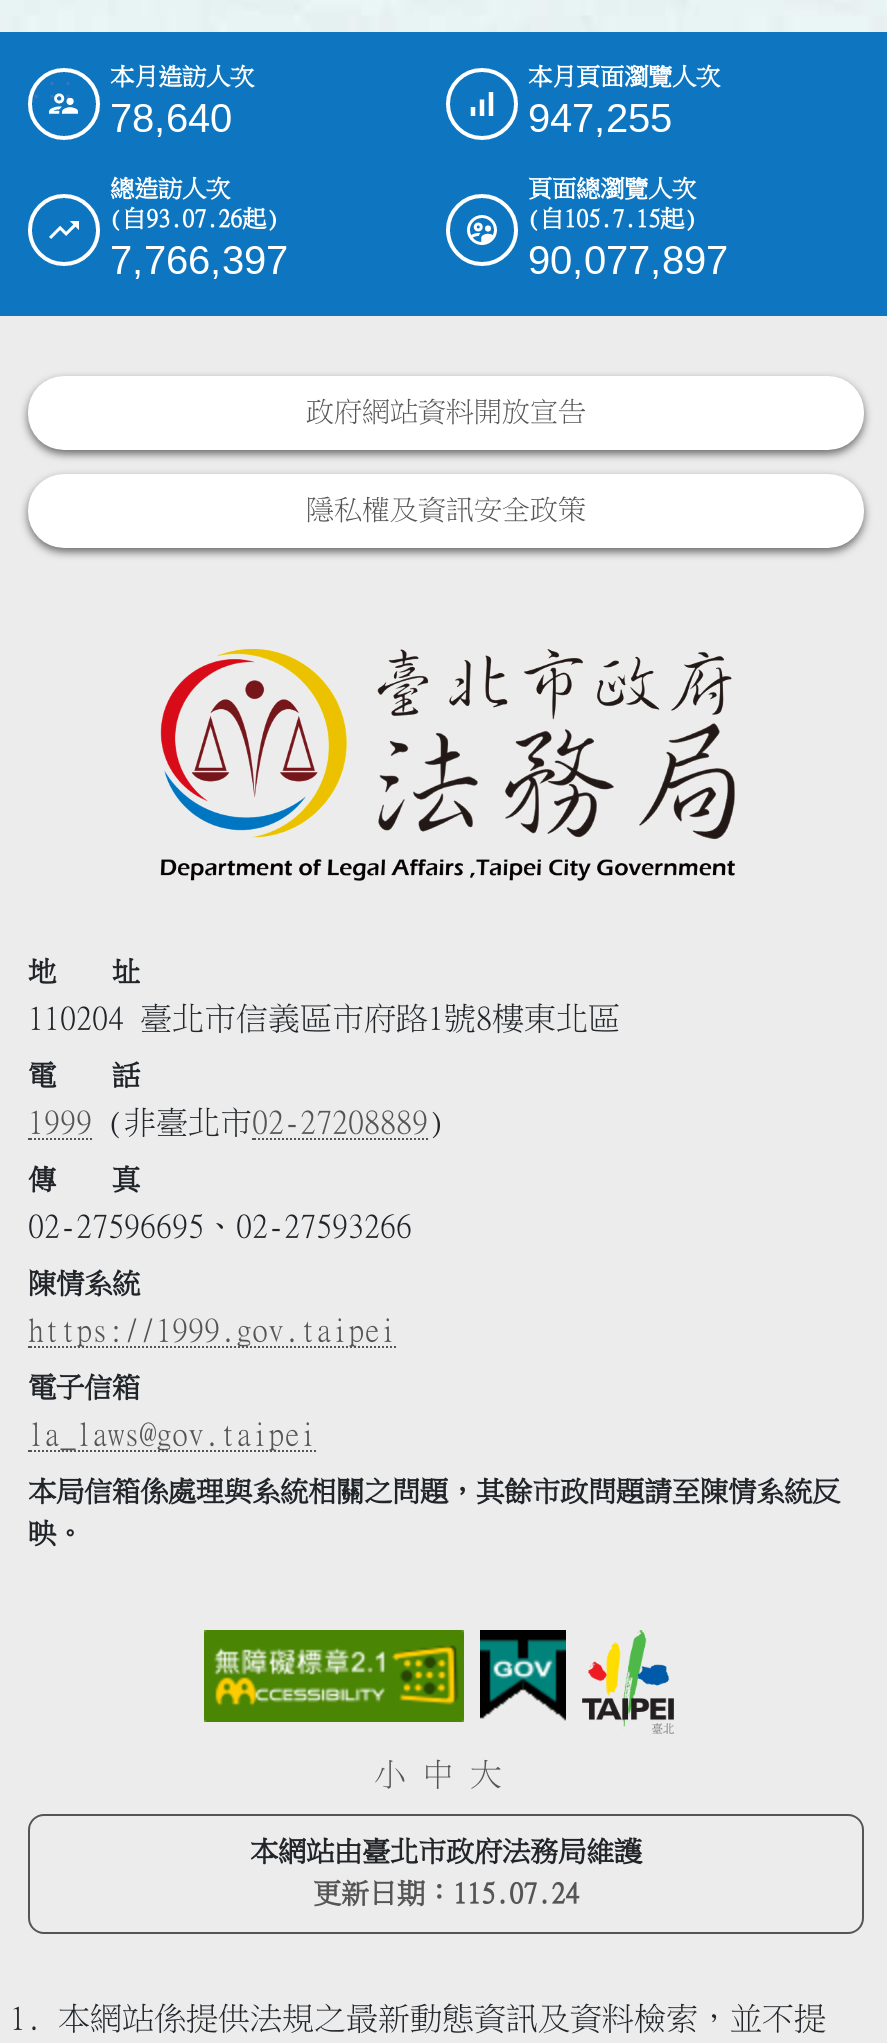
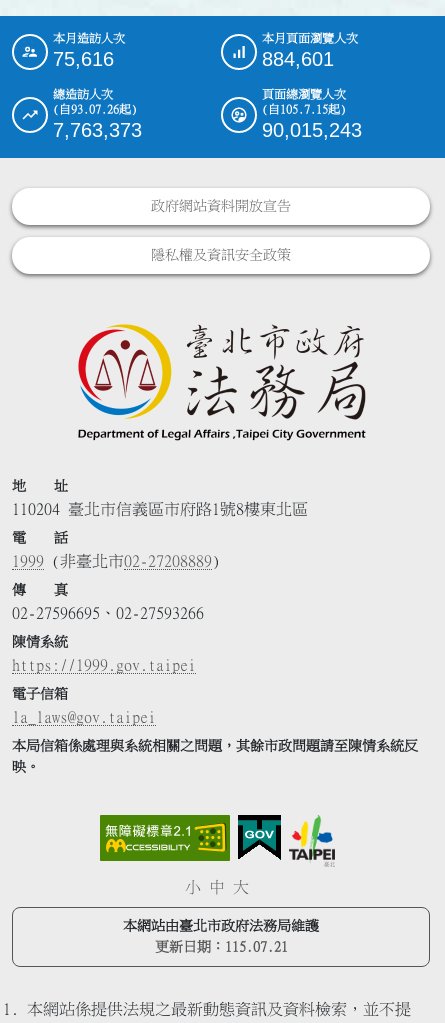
- 78,640
+ 75,616

- 947,255
+ 884,601

- 7,766,397
+ 7,763,373

- 90,077,897
+ 90,015,243

- 更新日期：115.07.24
+ 更新日期：115.07.21
